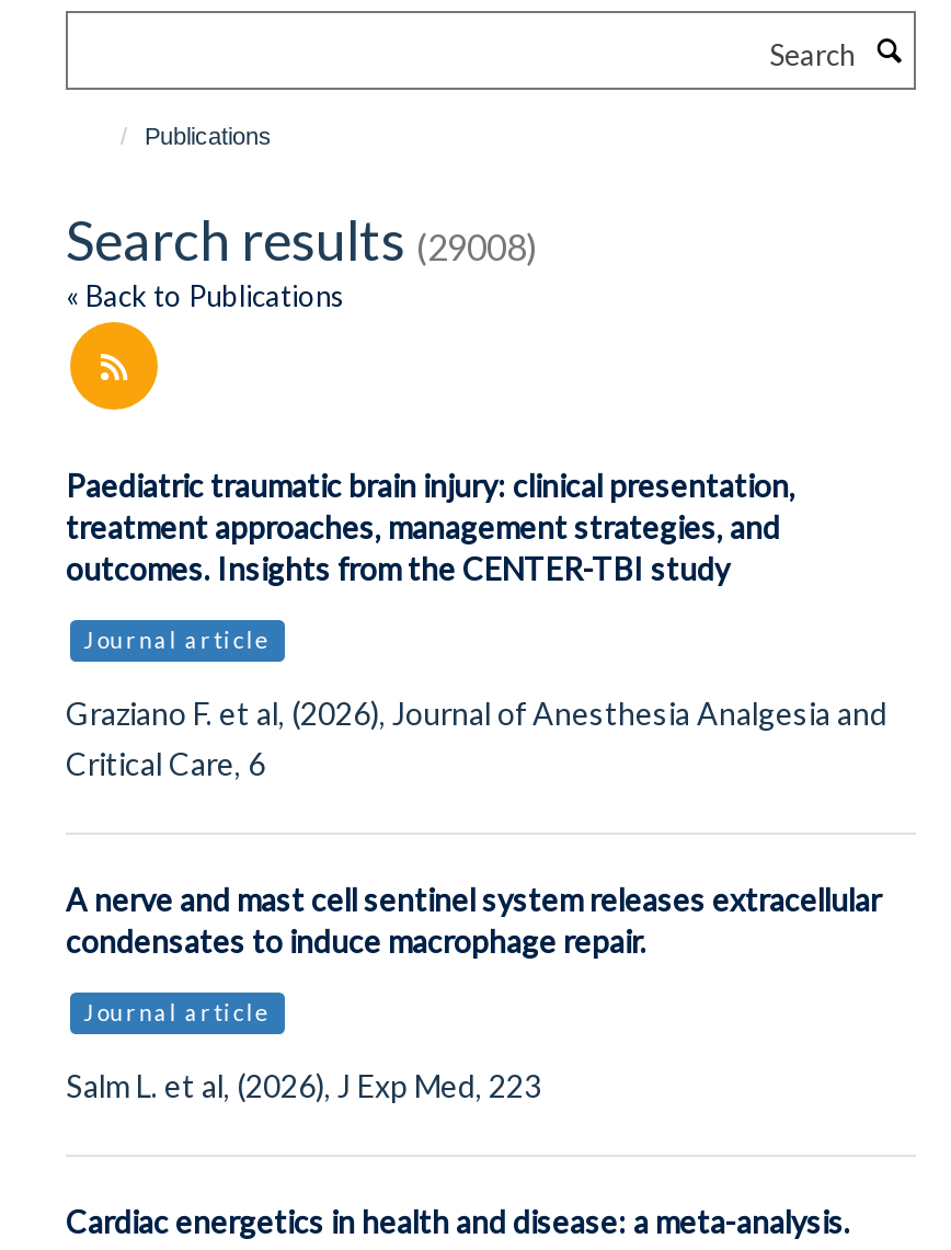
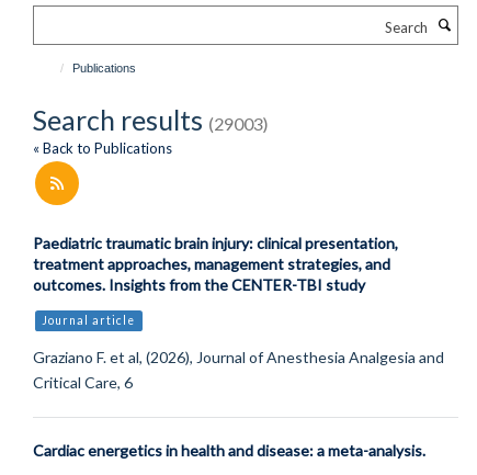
- Search results (29008)
+ Search results (29003)

- A nerve and mast cell sentinel system releases extracellular
- condensates to induce macrophage repair.
- Journal article
- Salm L. et al, (2026), J Exp Med, 223
